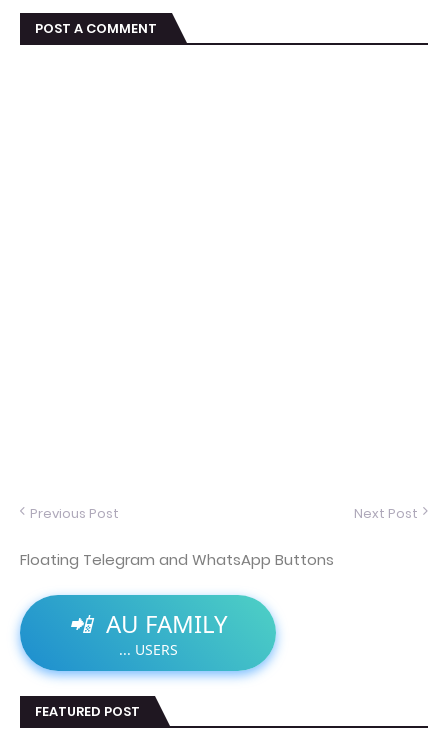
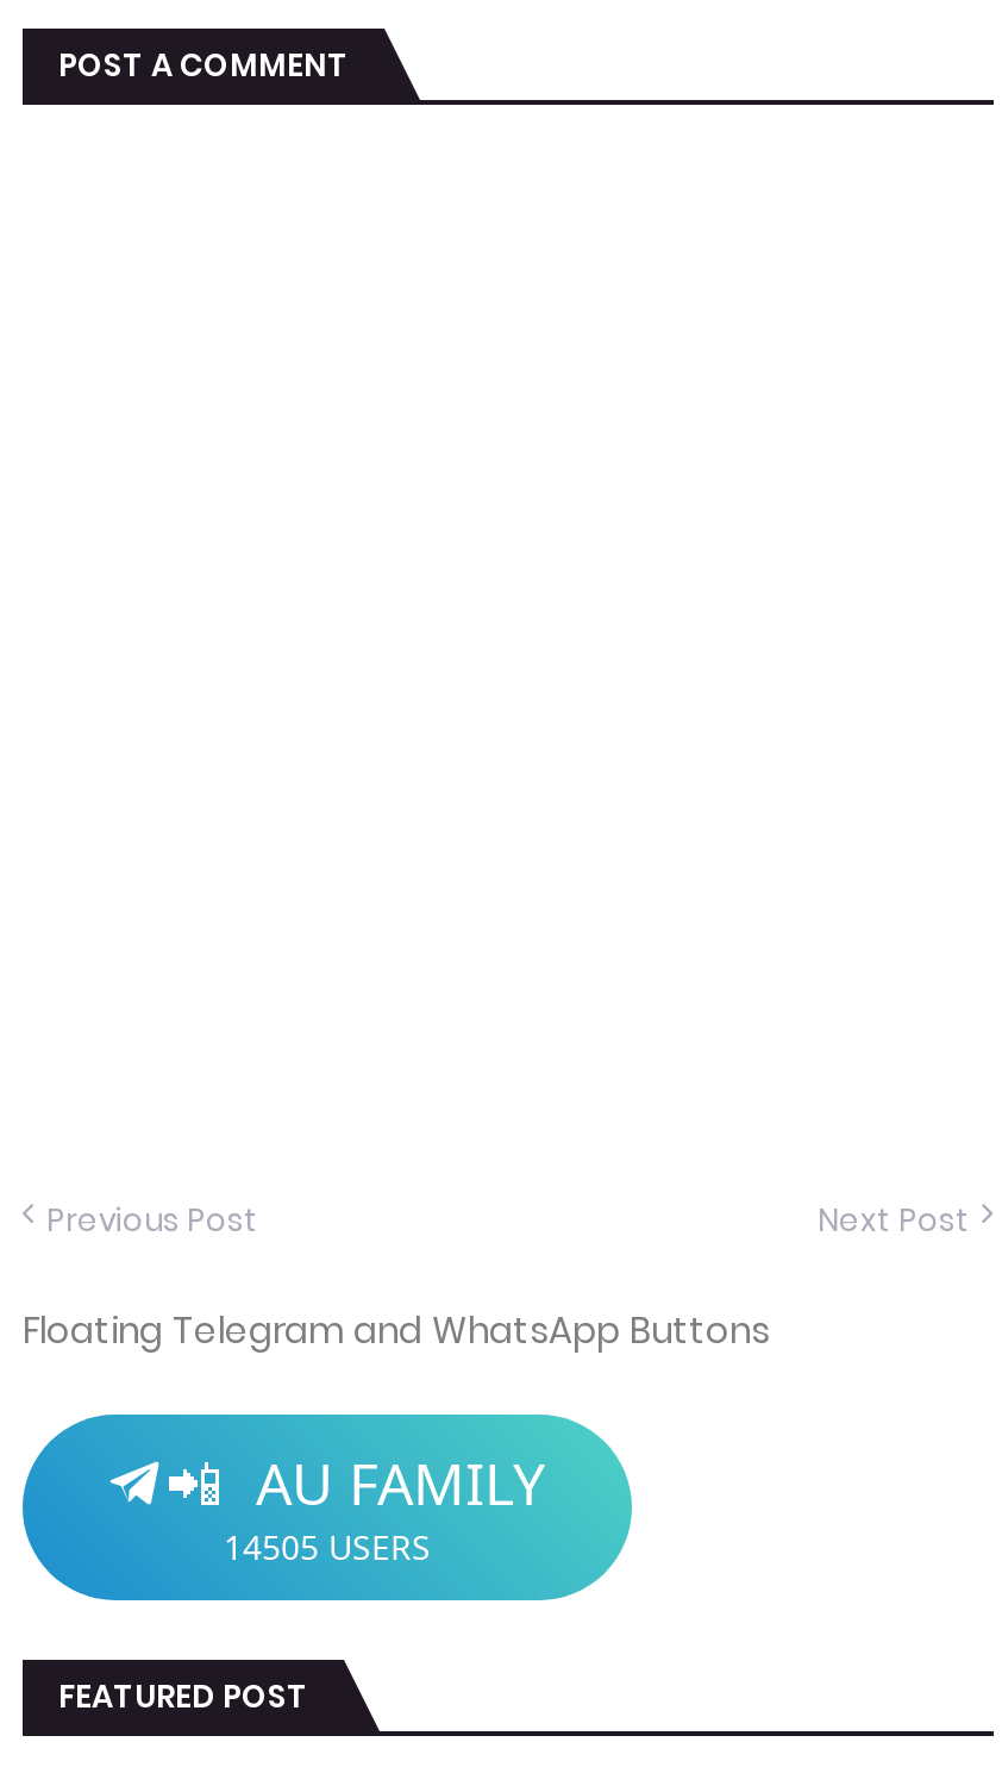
- ... USERS
+ 14505 USERS
